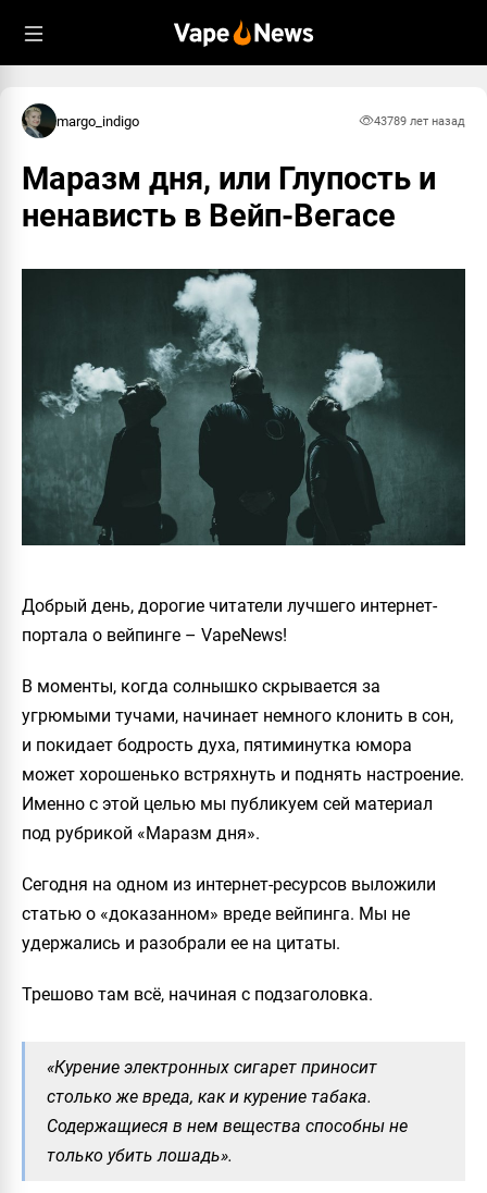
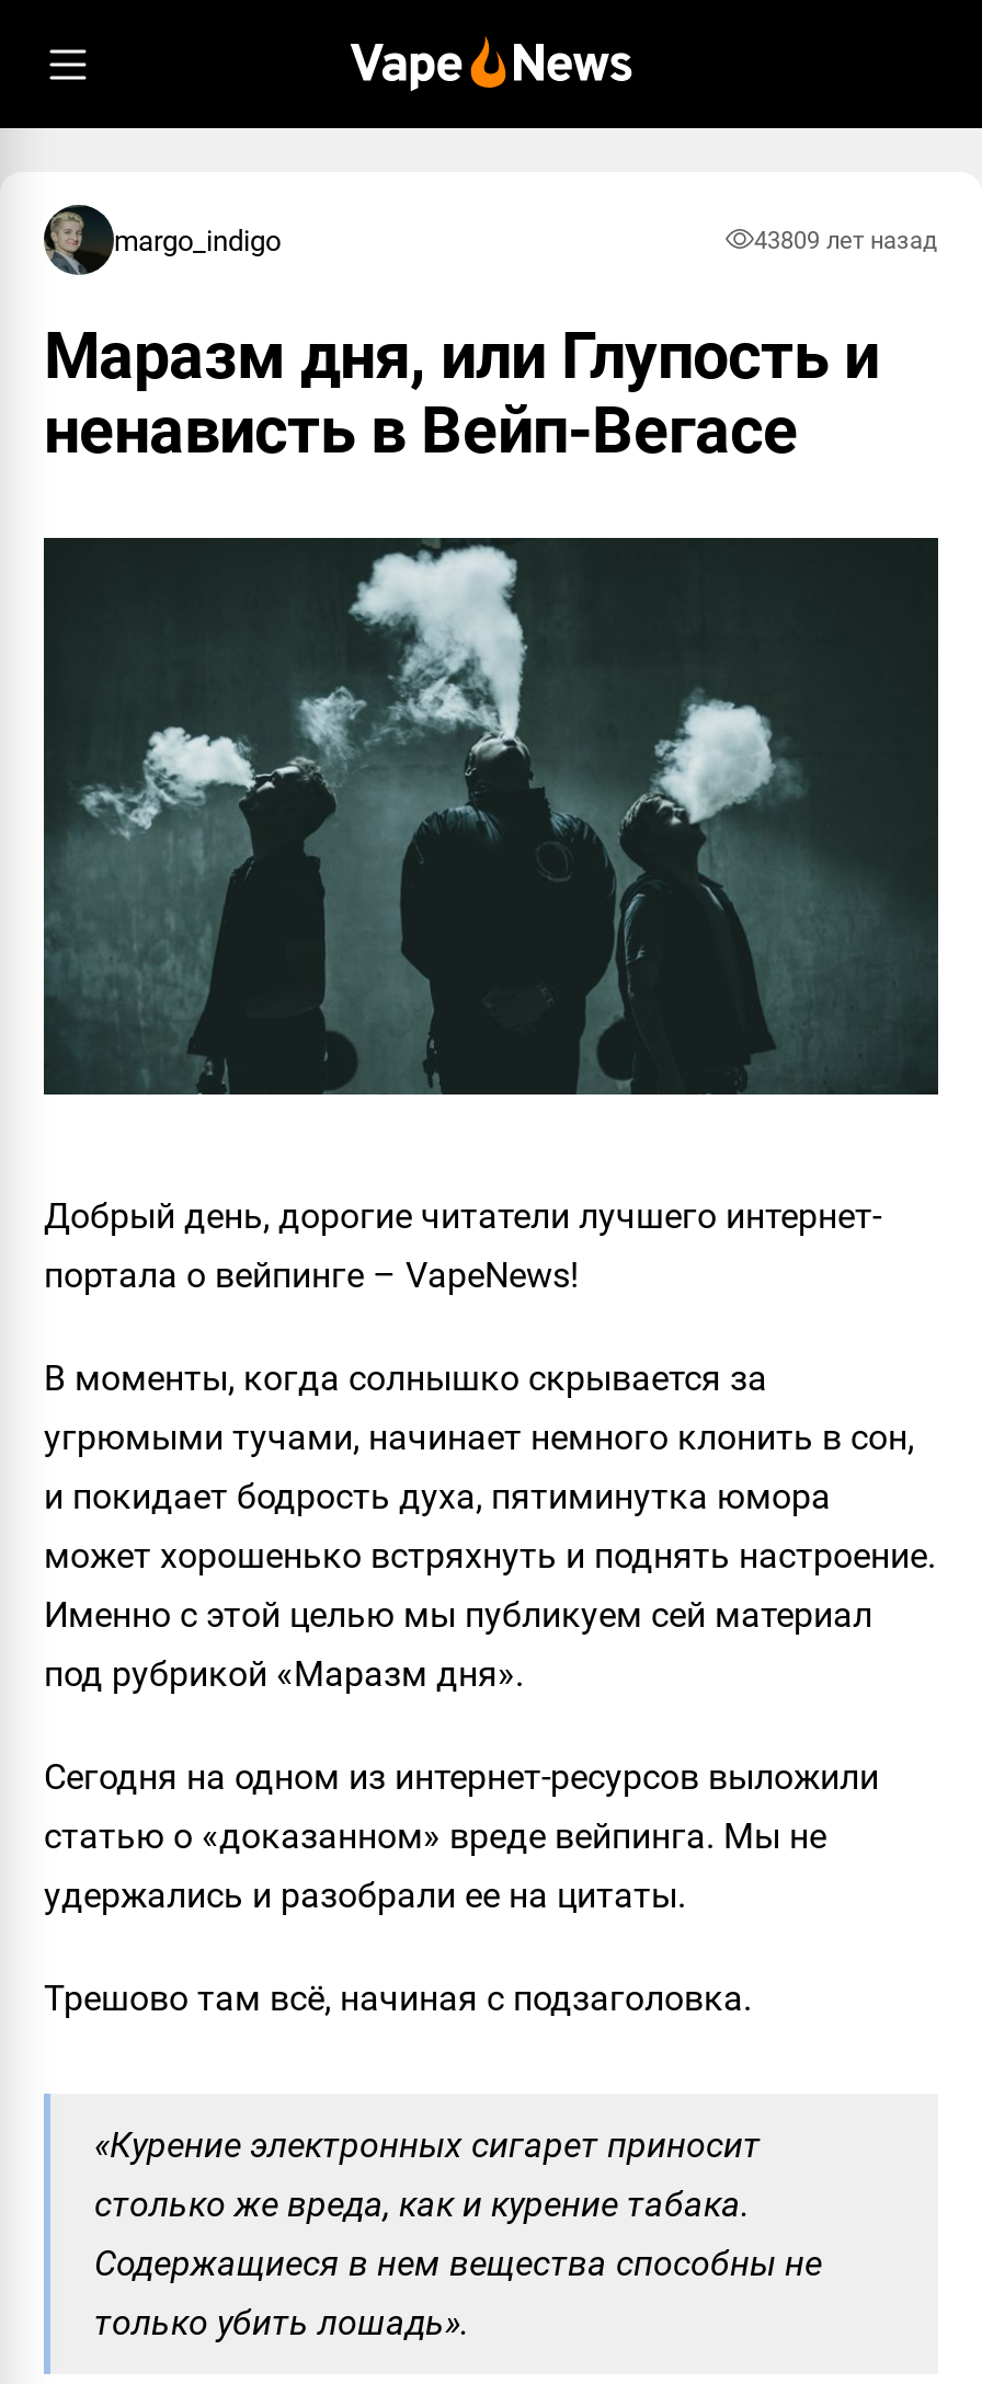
- 43789 лет назад
+ 43809 лет назад
